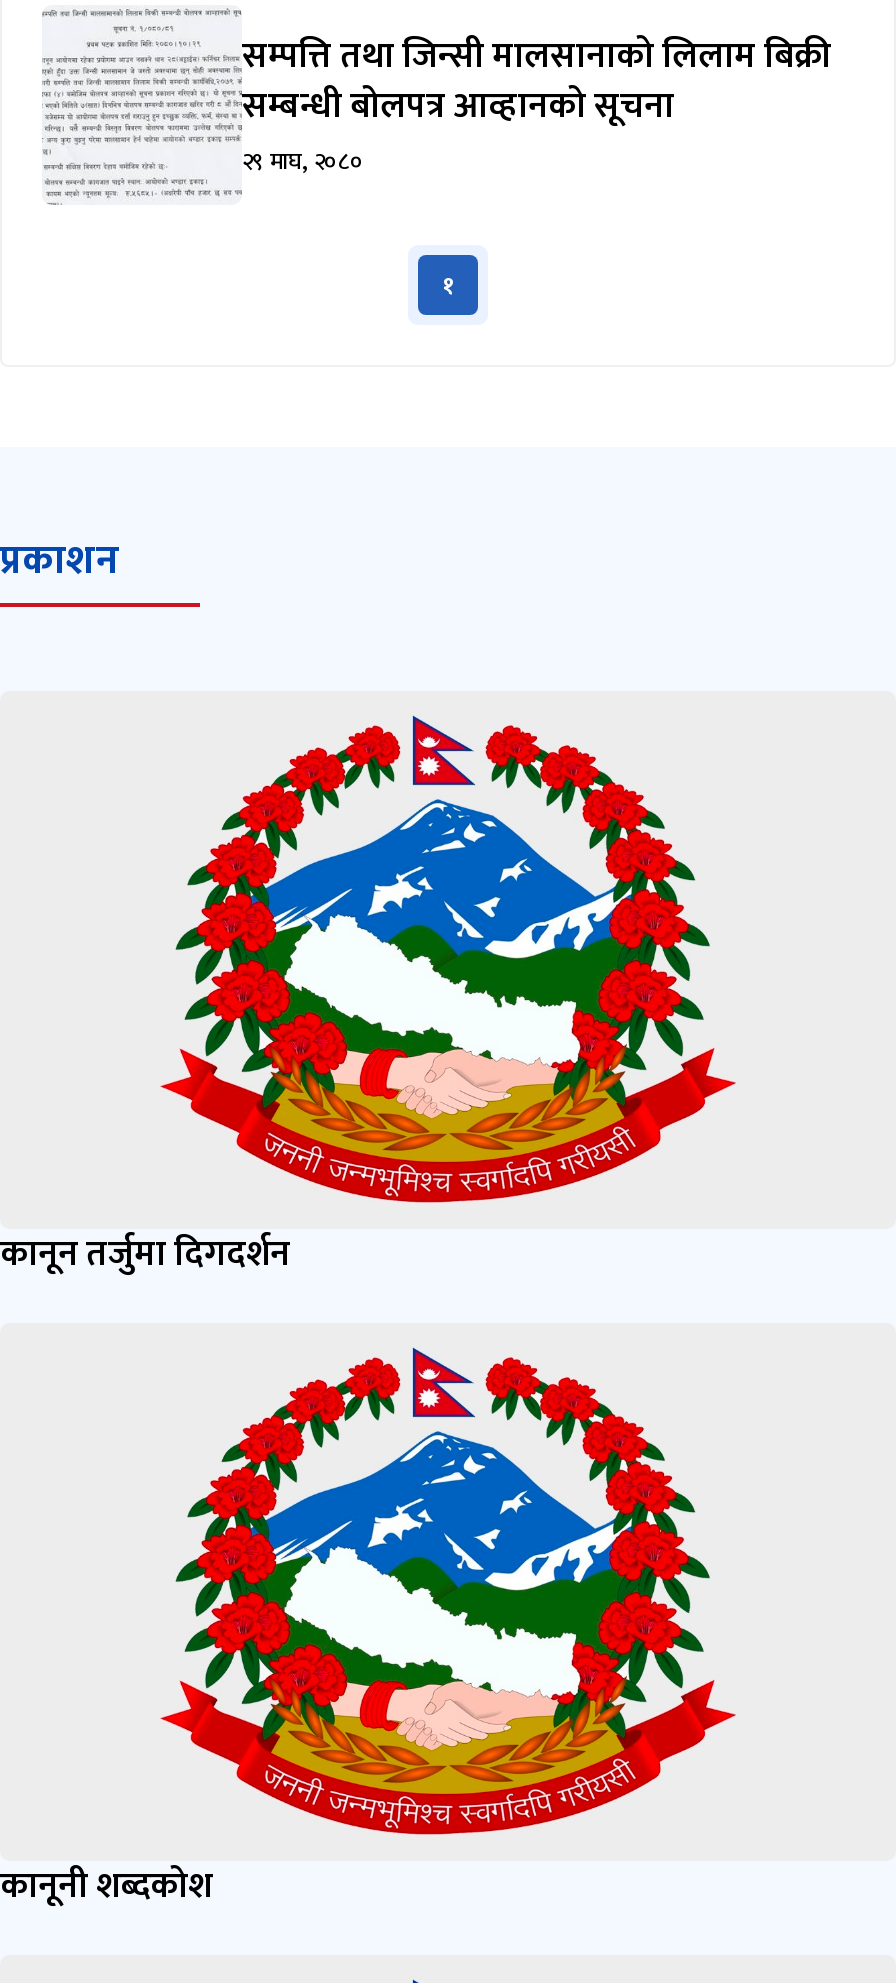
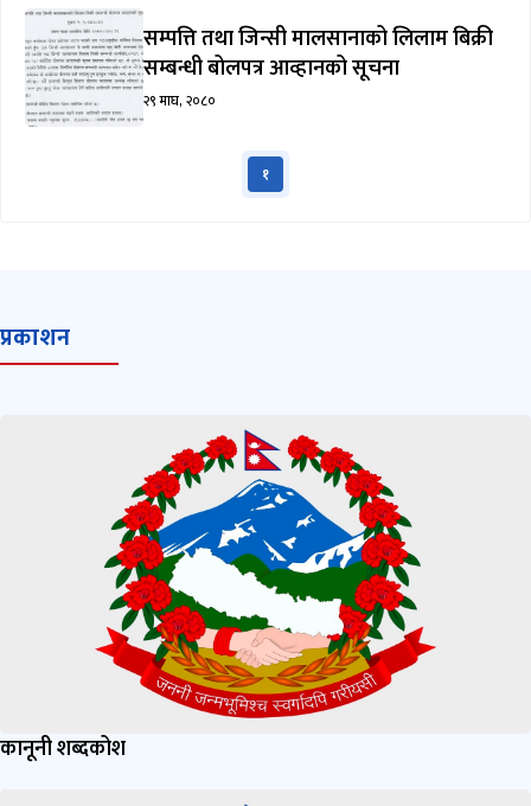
- कानून तर्जुमा दिगदर्शन
